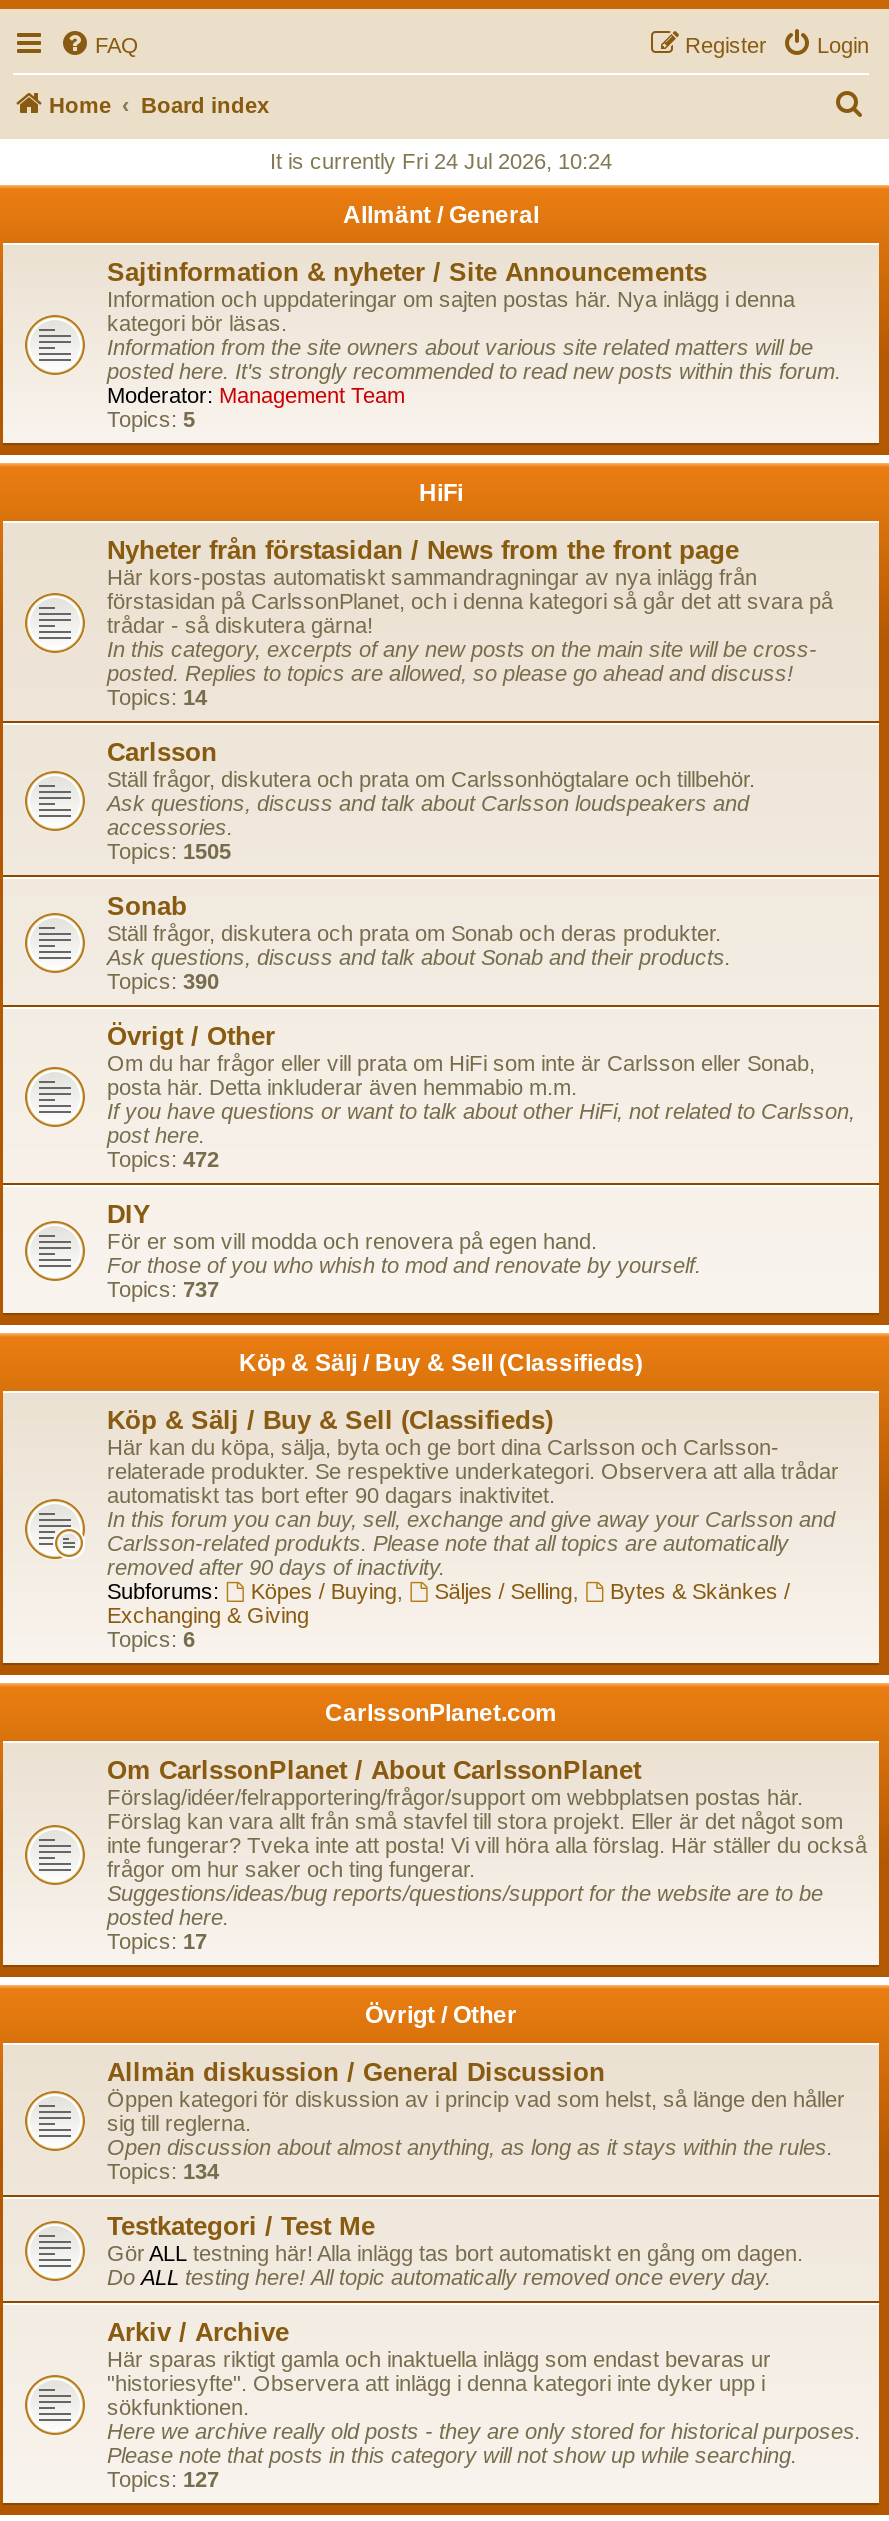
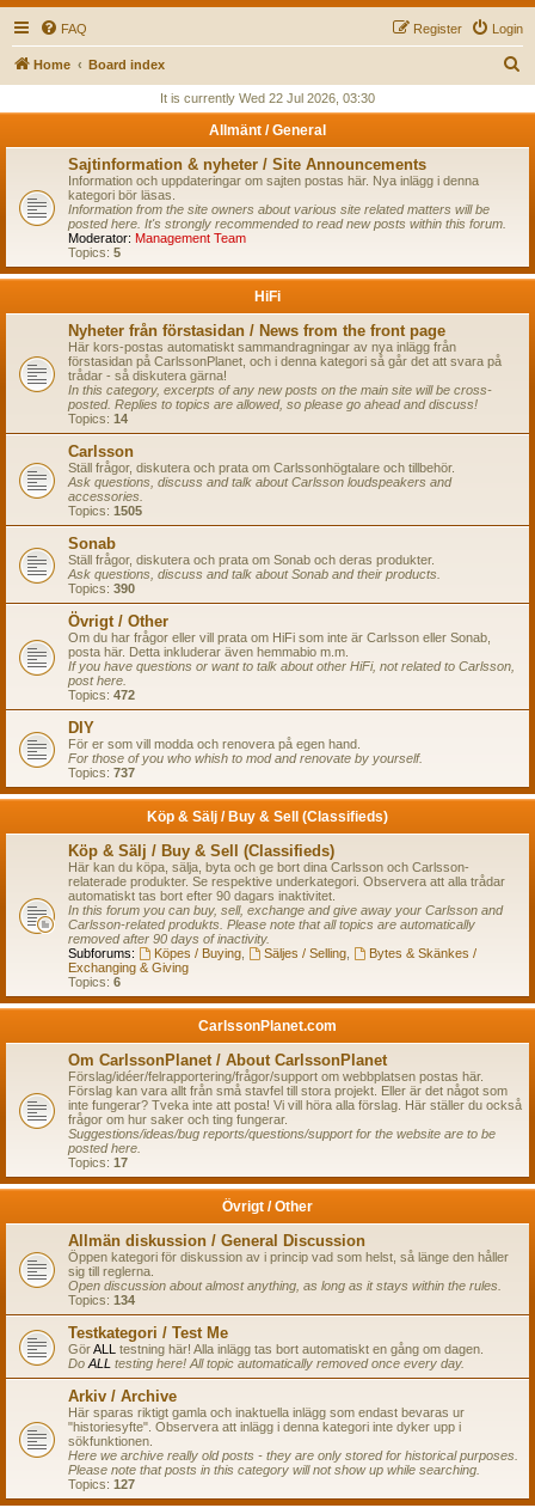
- It is currently Fri 24 Jul 2026, 10:24
+ It is currently Wed 22 Jul 2026, 03:30
